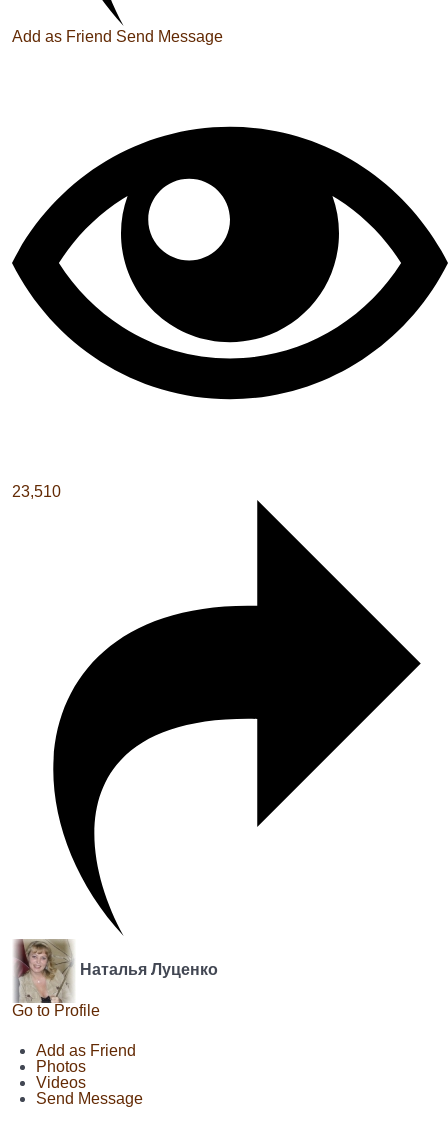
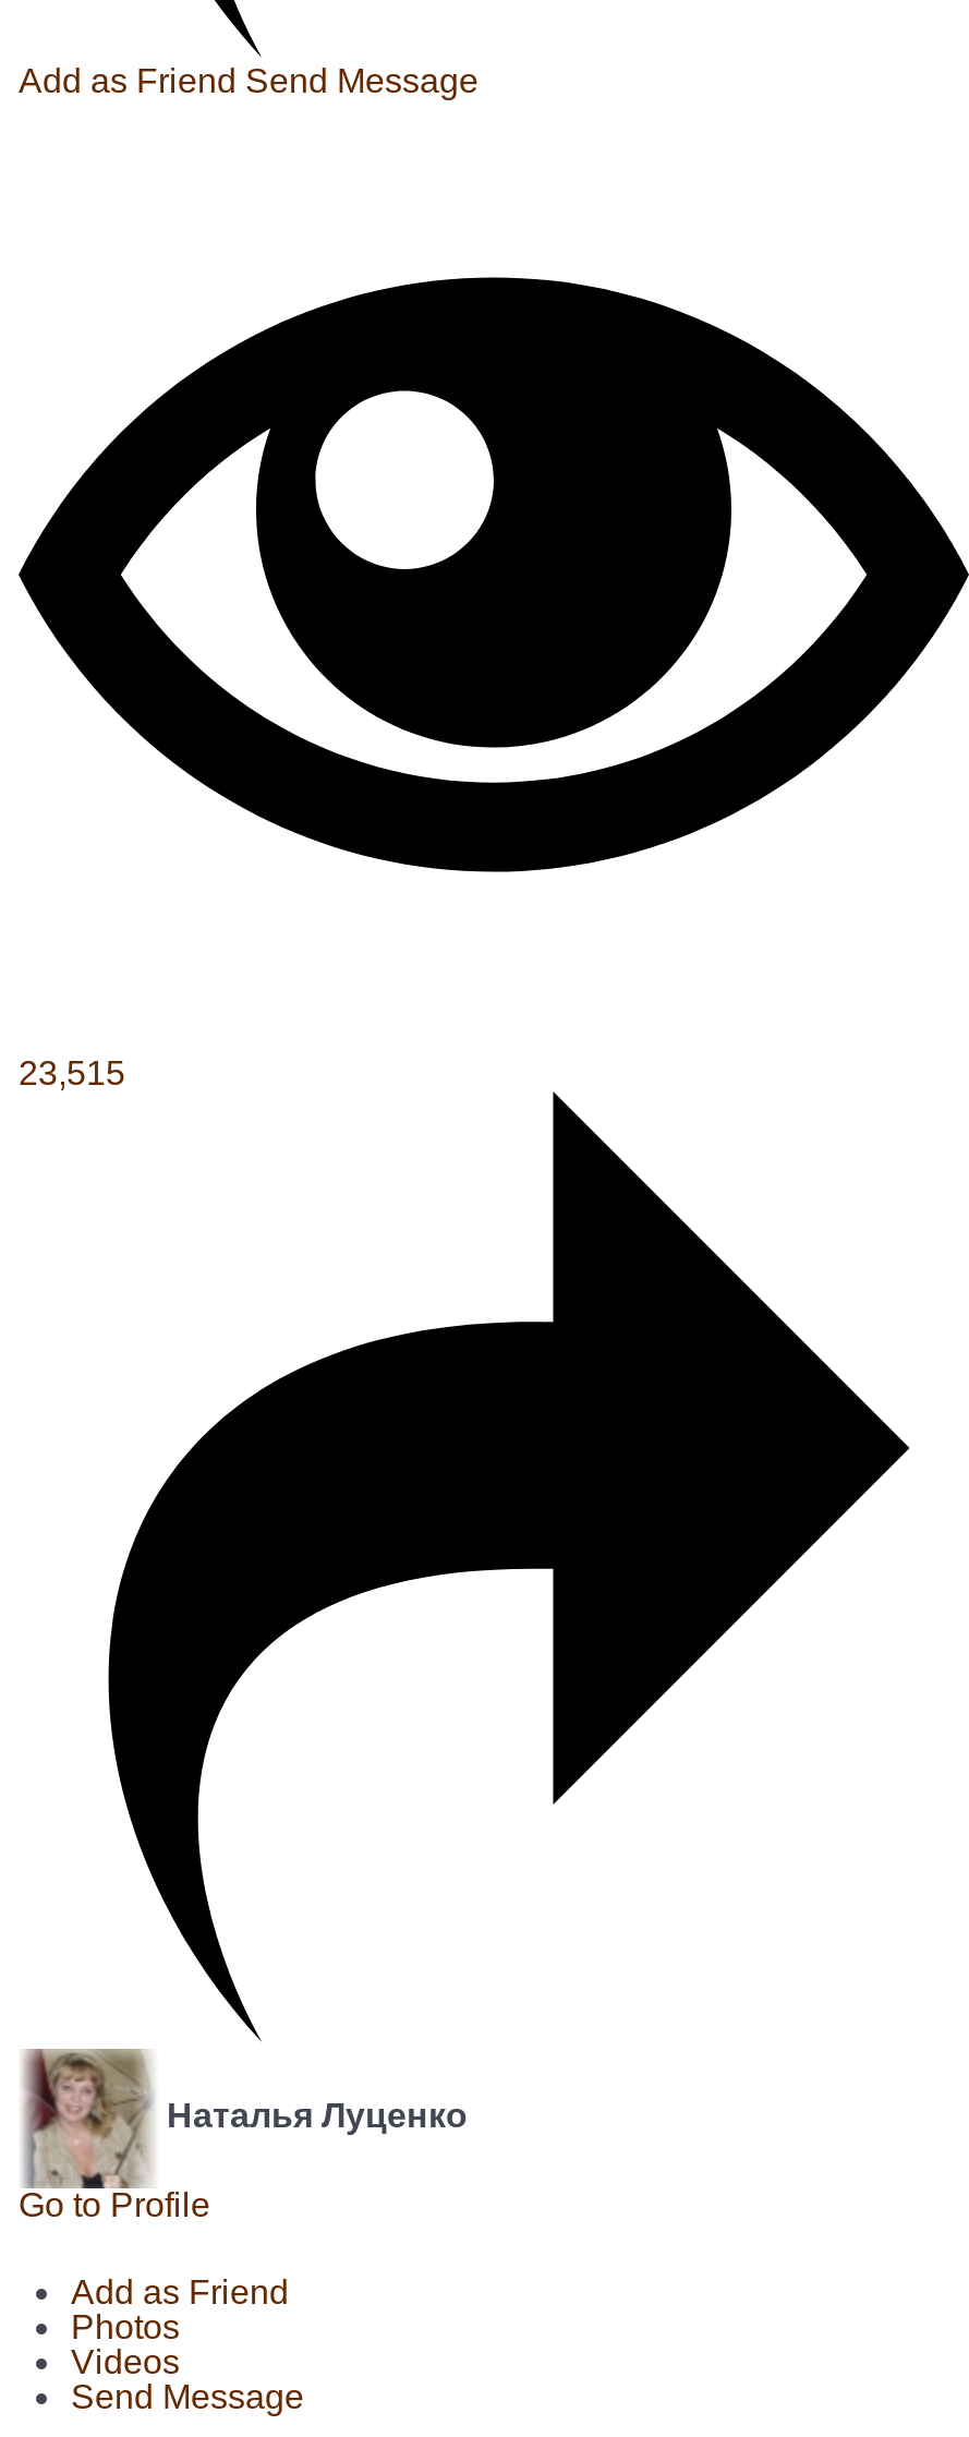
- 23,510
+ 23,515
